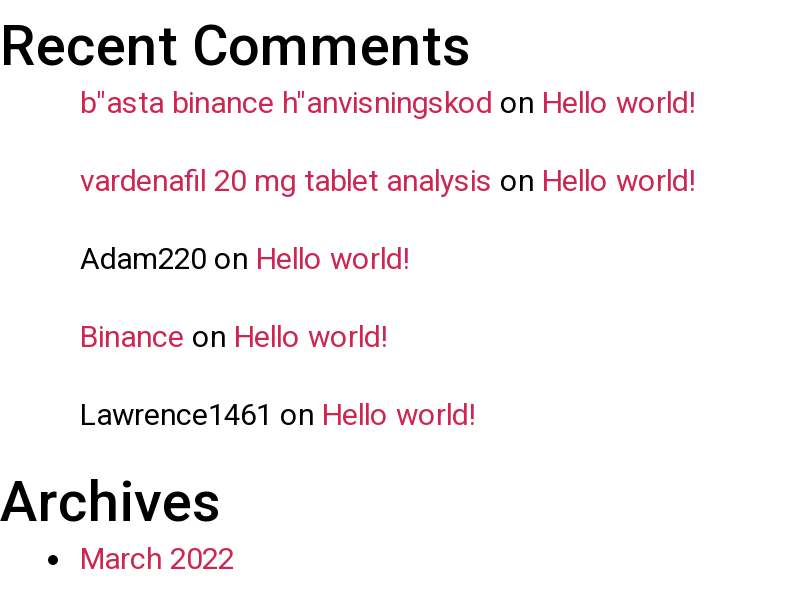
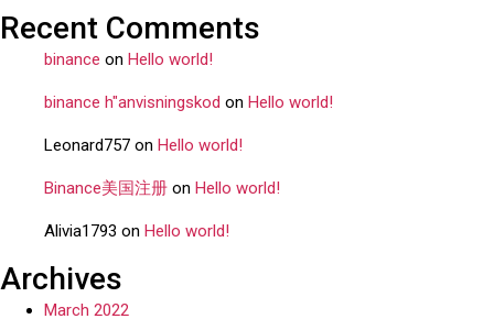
- b"asta binance h"anvisningskod on Hello world!
+ binance on Hello world!

- vardenafil 20 mg tablet analysis on Hello world!
+ binance h"anvisningskod on Hello world!

- Adam220 on Hello world!
+ Leonard757 on Hello world!

- Binance on Hello world!
+ Binance美国注册on Hello world!

- Lawrence1461 on Hello world!
+ Alivia1793 on Hello world!
